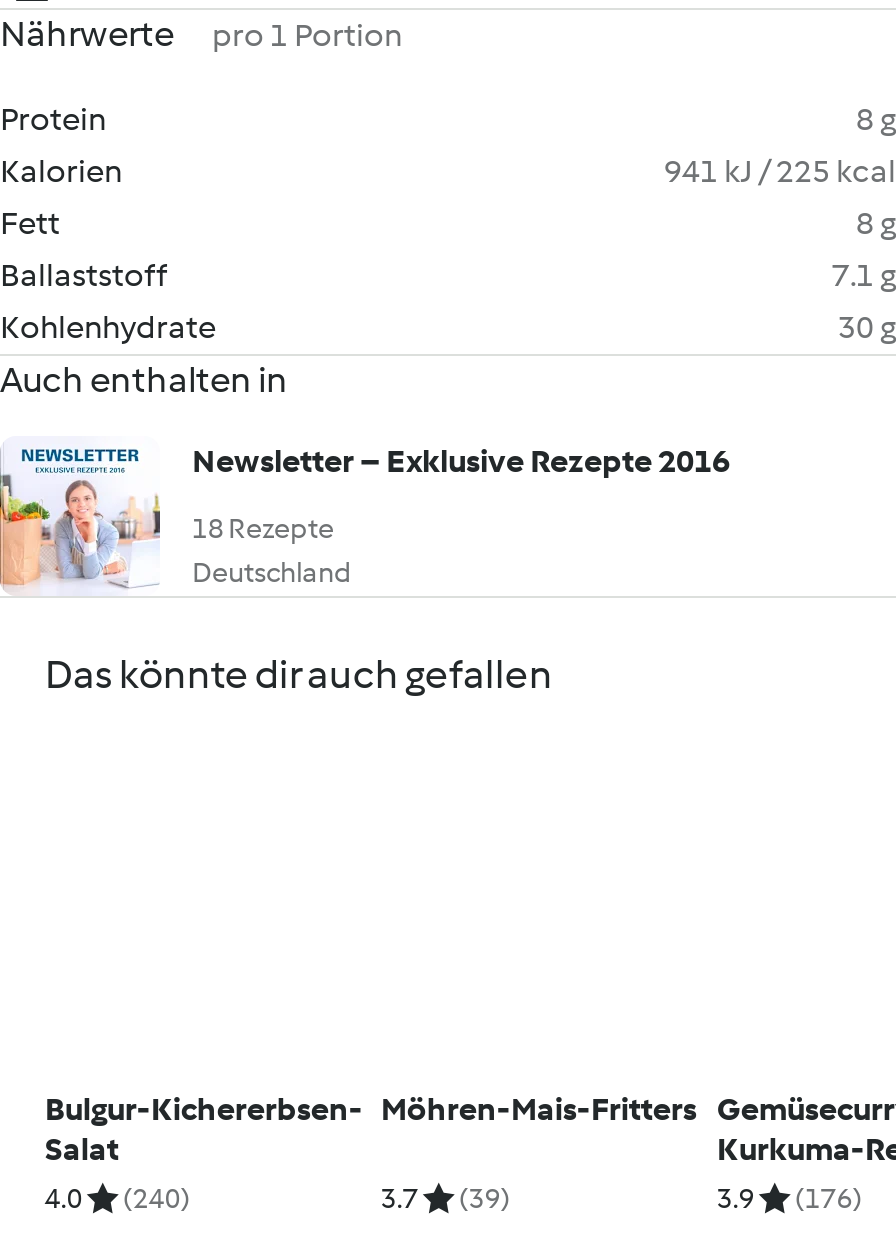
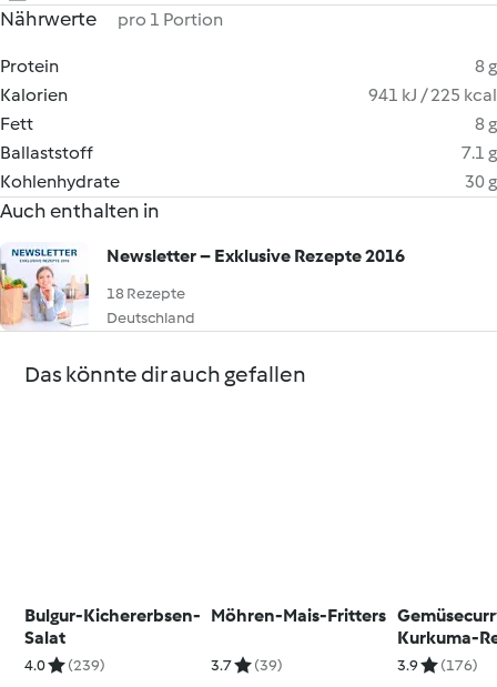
- 4.0 (240)
+ 4.0 (239)
